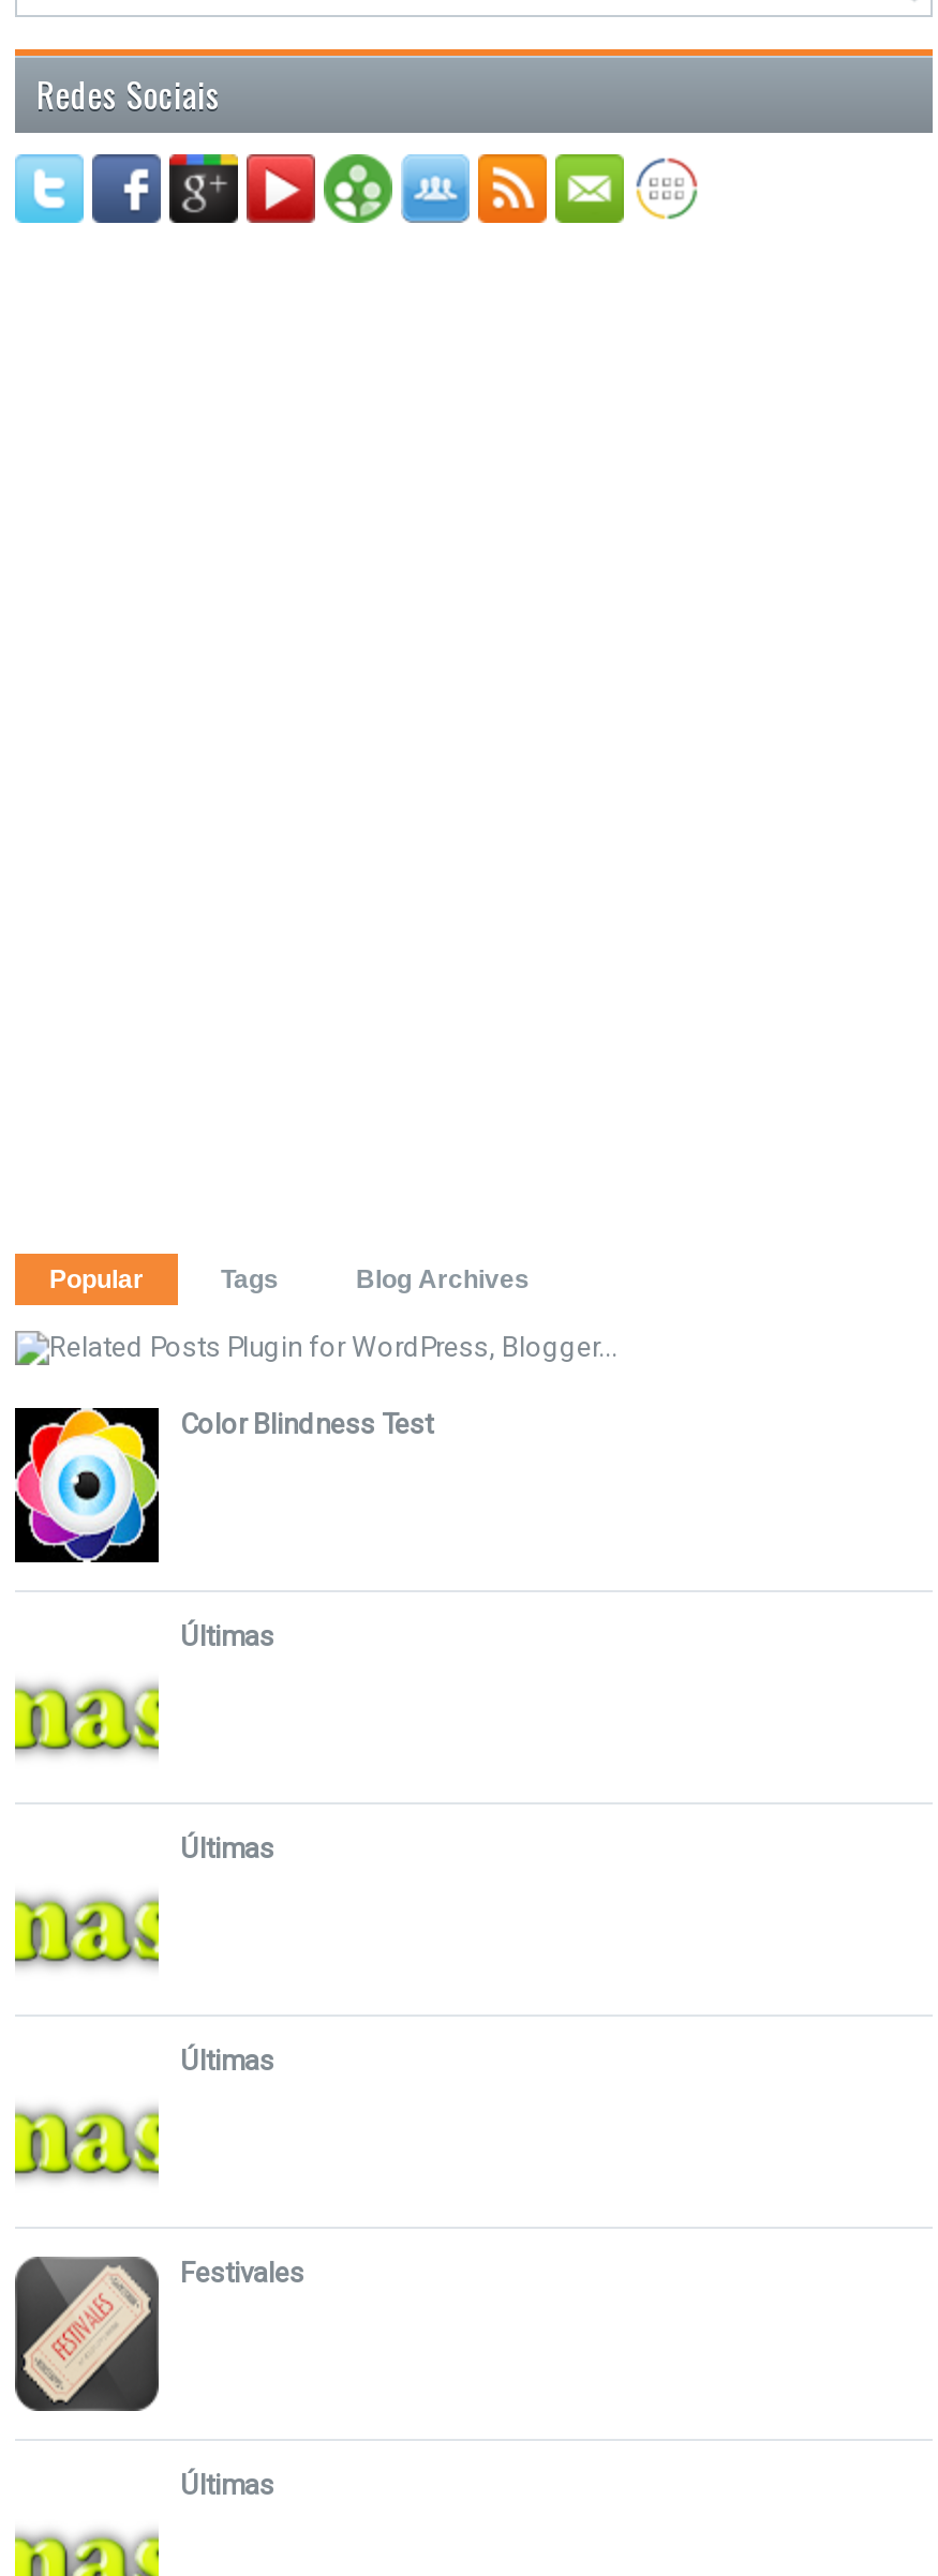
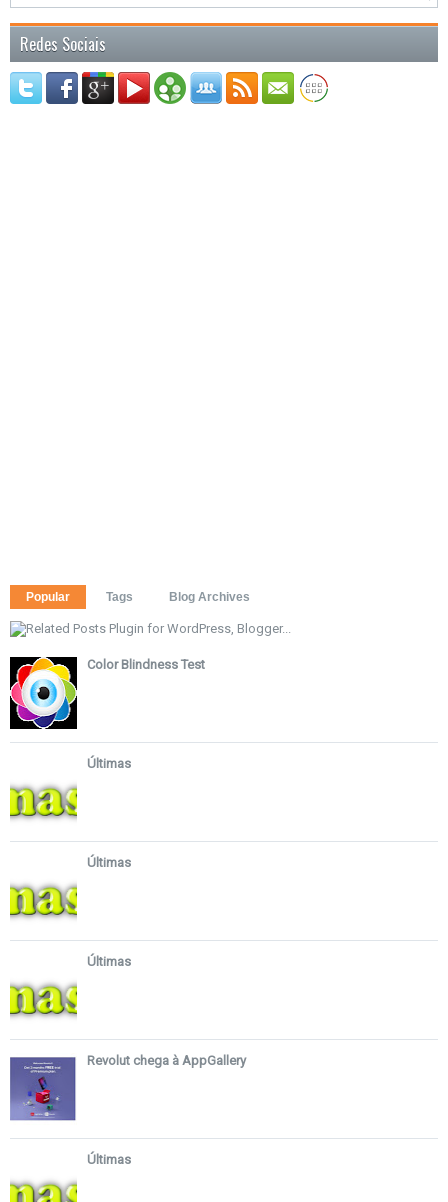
- [image]
- Festivales
+ [image]
+ Revolut chega à AppGallery
